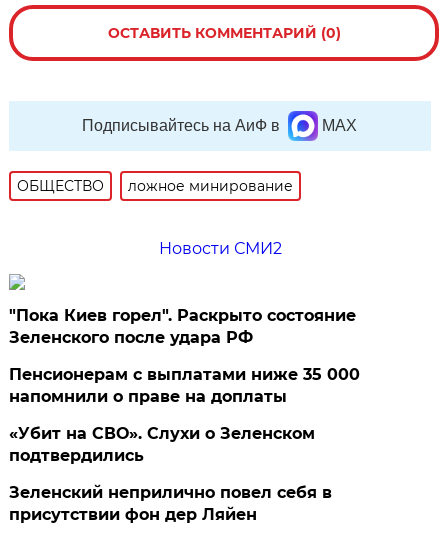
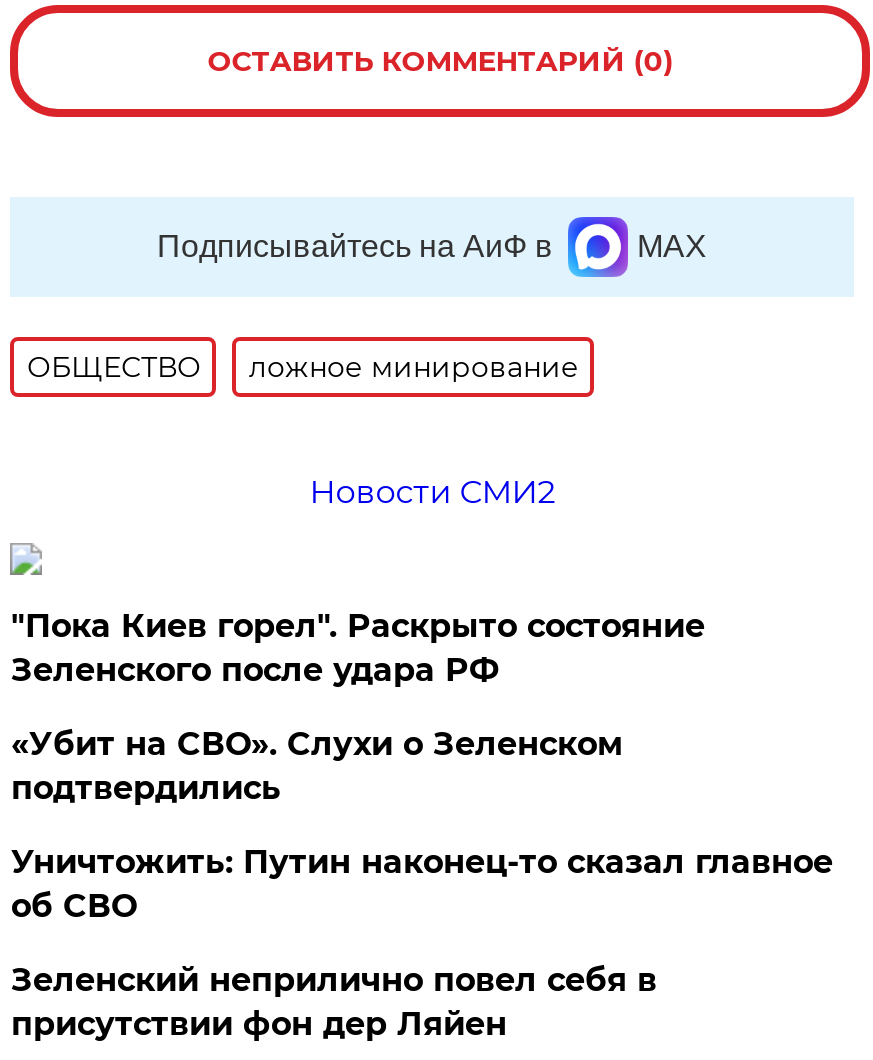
- Пенсионерам с выплатами ниже 35 000
- напомнили о праве на доплаты

moved up: «Убит на СВО». Слухи о Зеленском | подтвердились

+ Уничтожить: Путин наконец-то сказал главное
+ об СВО
